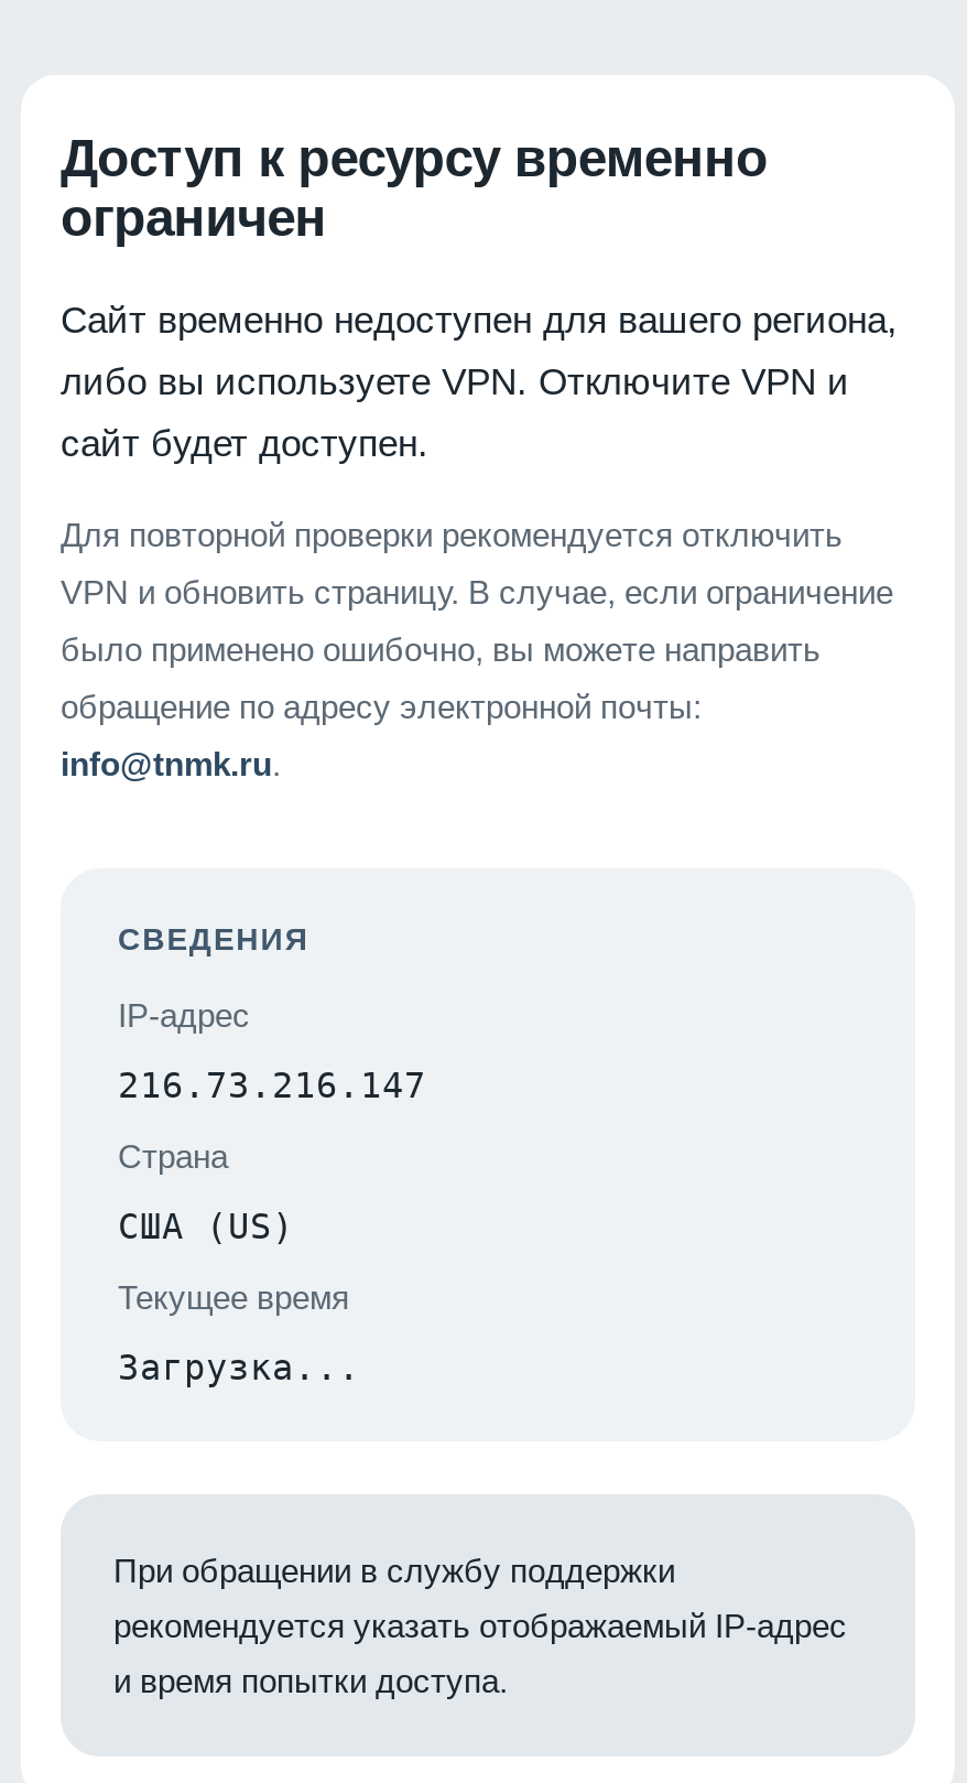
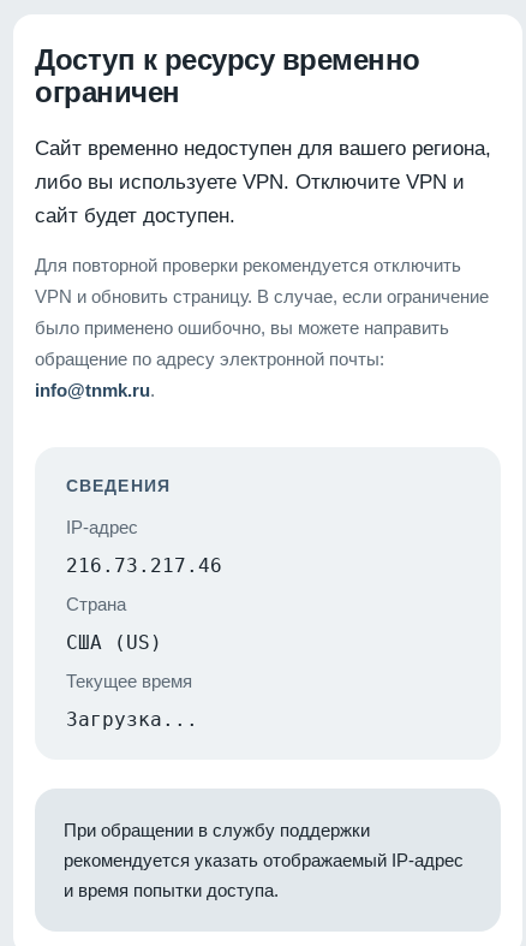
- 216.73.216.147
+ 216.73.217.46
